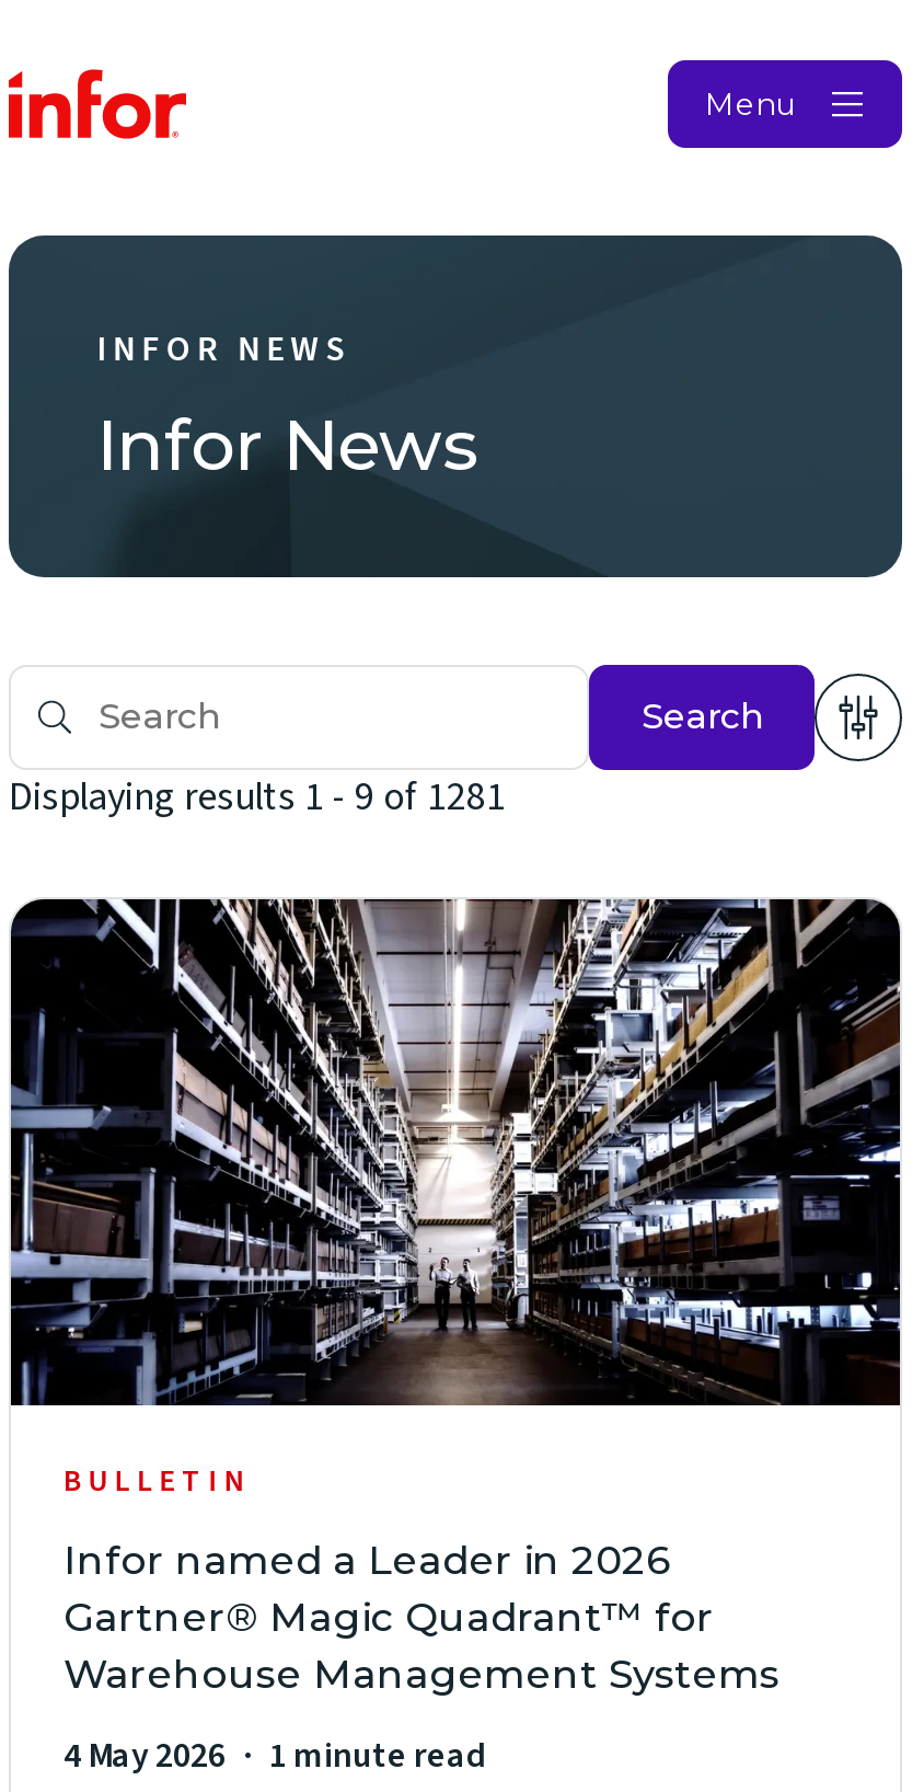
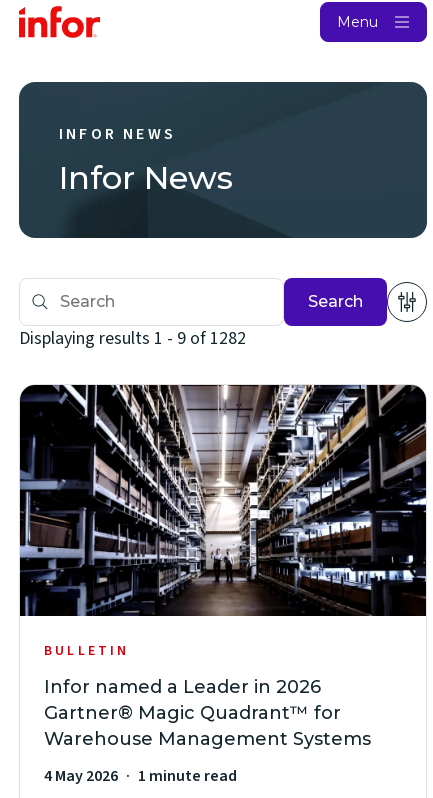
- Displaying results 1 - 9 of 1281
+ Displaying results 1 - 9 of 1282
